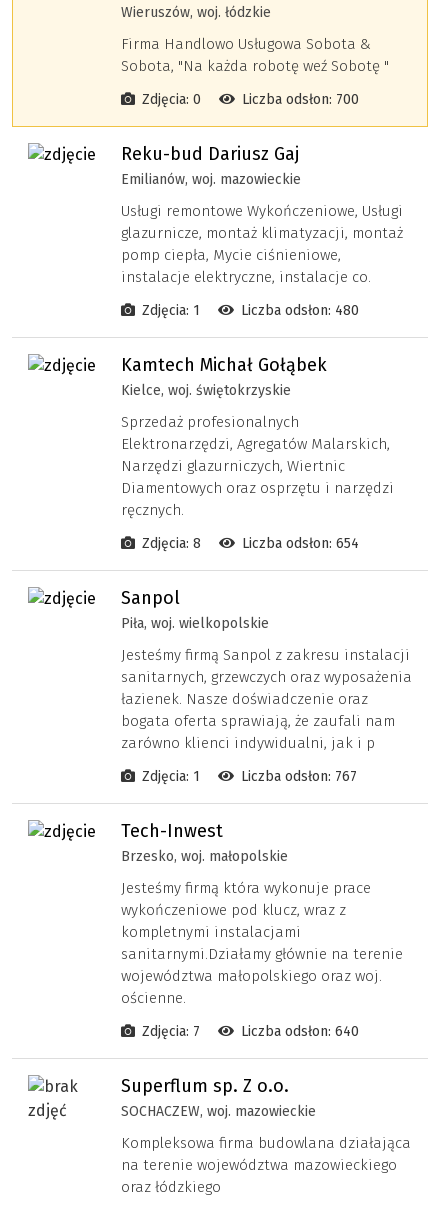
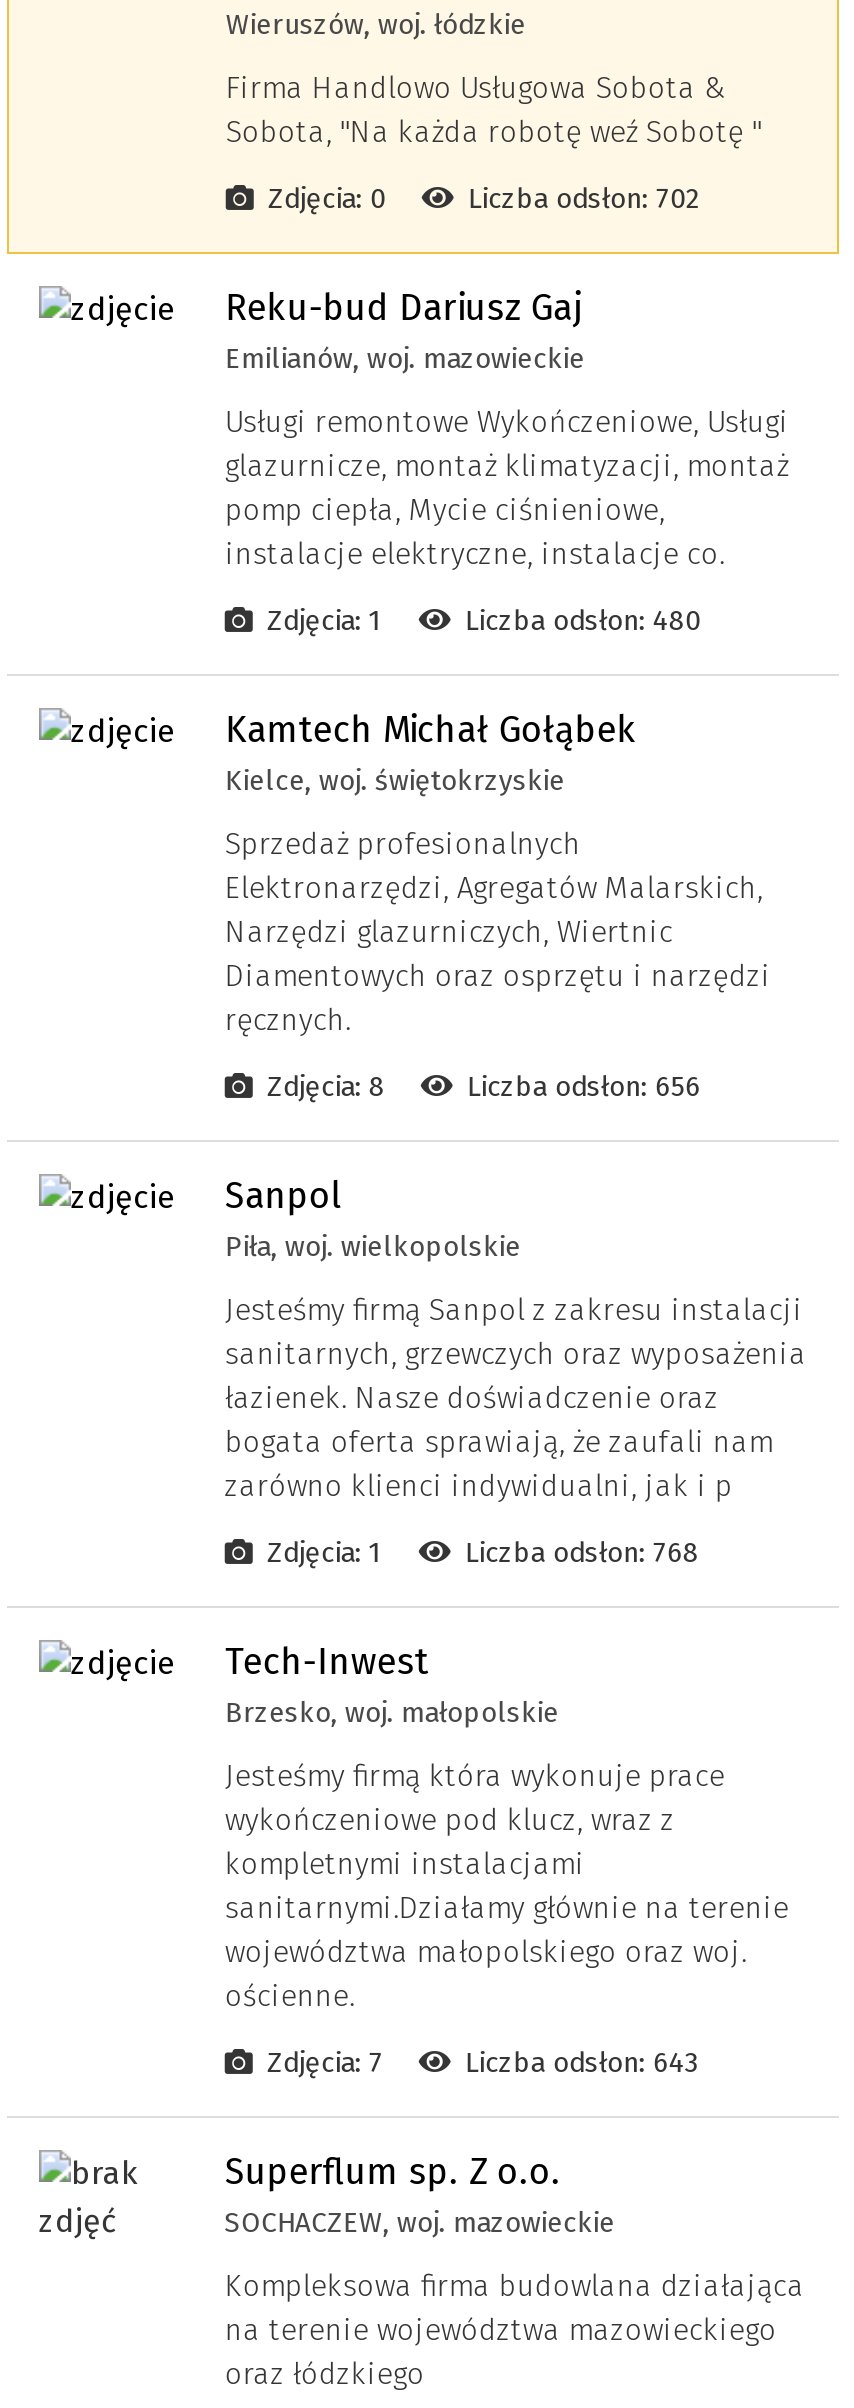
- Liczba odsłon: 700
+ Liczba odsłon: 702

- Liczba odsłon: 654
+ Liczba odsłon: 656

- Liczba odsłon: 767
+ Liczba odsłon: 768

- Liczba odsłon: 640
+ Liczba odsłon: 643
